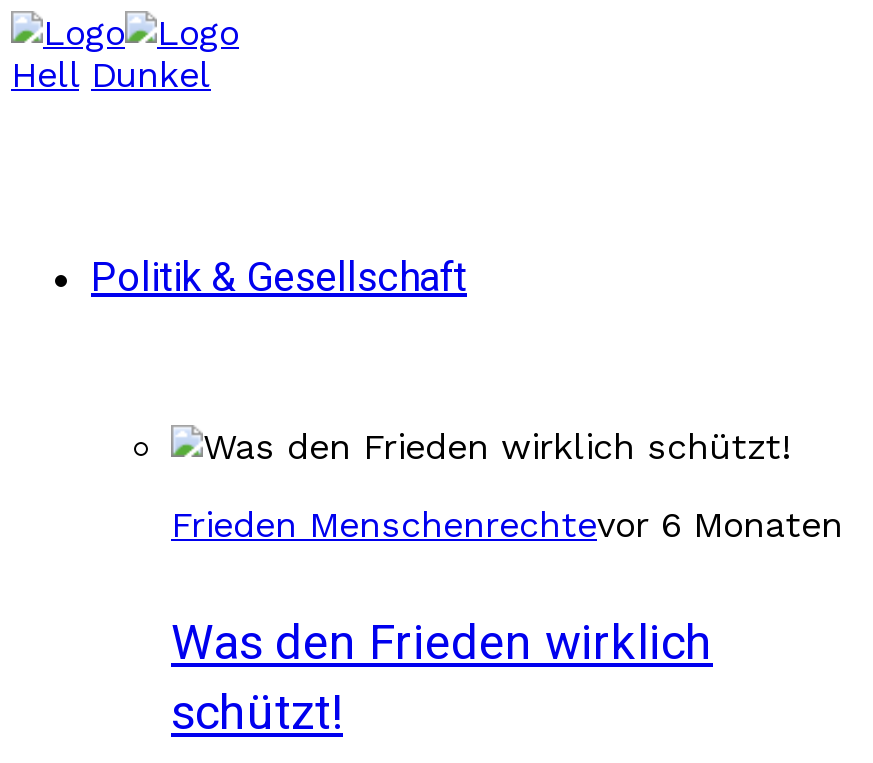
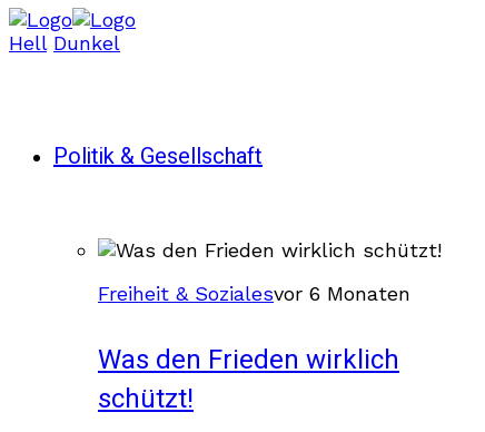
- Frieden Menschenrechtevor 6 Monaten
+ Freiheit & Sozialesvor 6 Monaten
